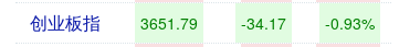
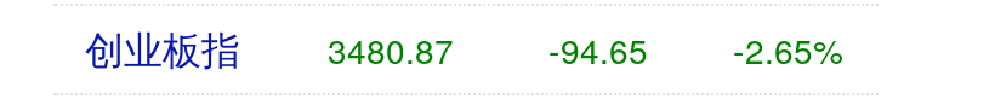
- 3651.79
+ 3480.87

- -34.17
+ -94.65

- -0.93%
+ -2.65%
